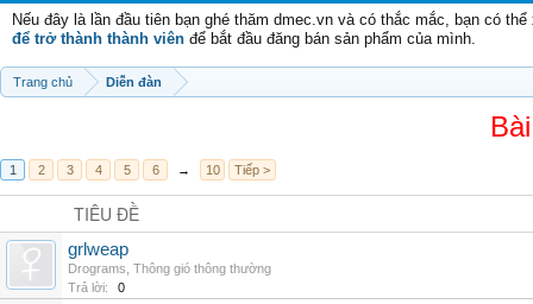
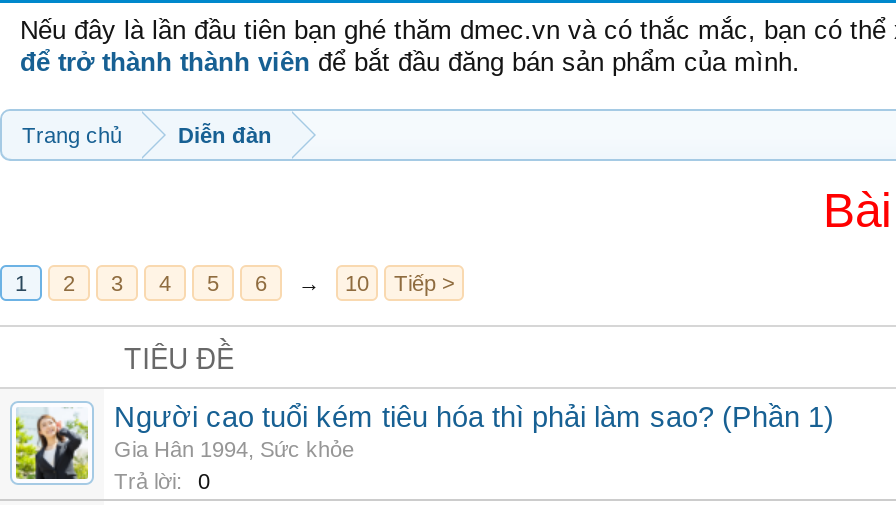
+ [image]

- grlweap
- Drograms, Thông gió thông thường
+ Người cao tuổi kém tiêu hóa thì phải làm sao? (Phần 1)
+ Gia Hân 1994, Sức khỏe
